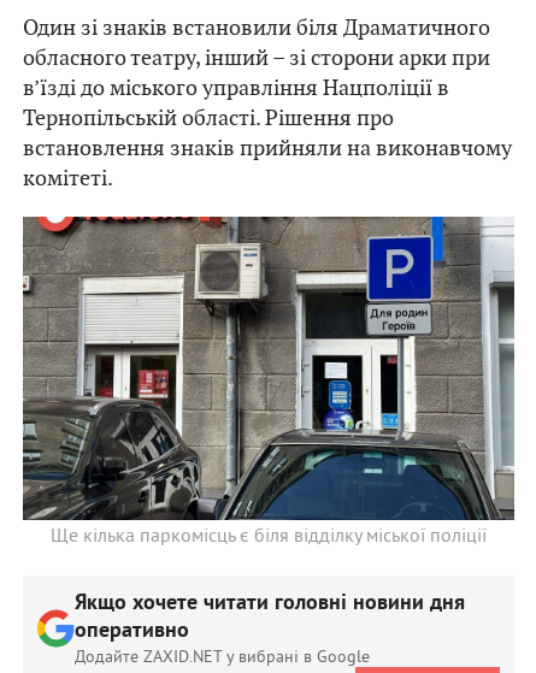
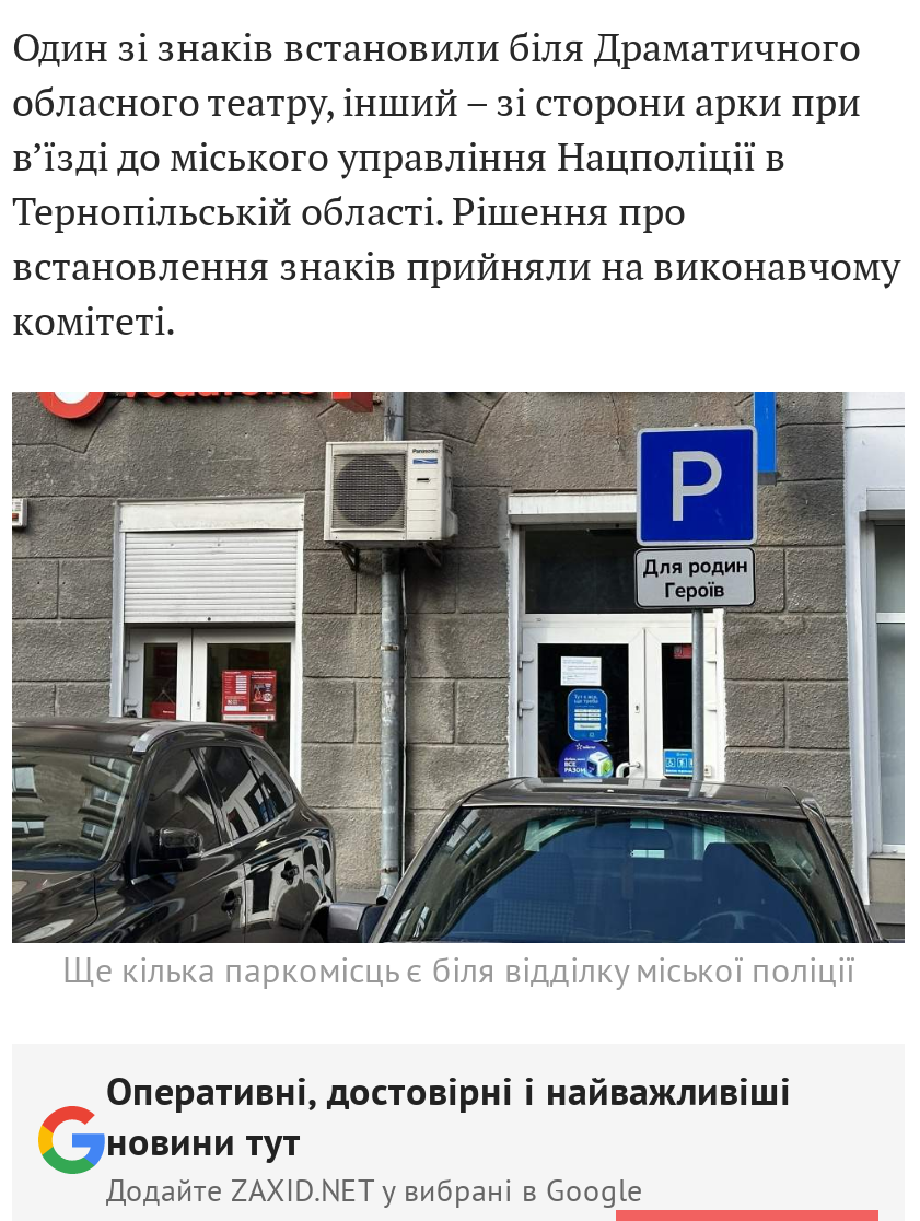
- Якщо хочете читати головні новини дня
- оперативно
+ Оперативні, достовірні і найважливіші
+ новини тут
